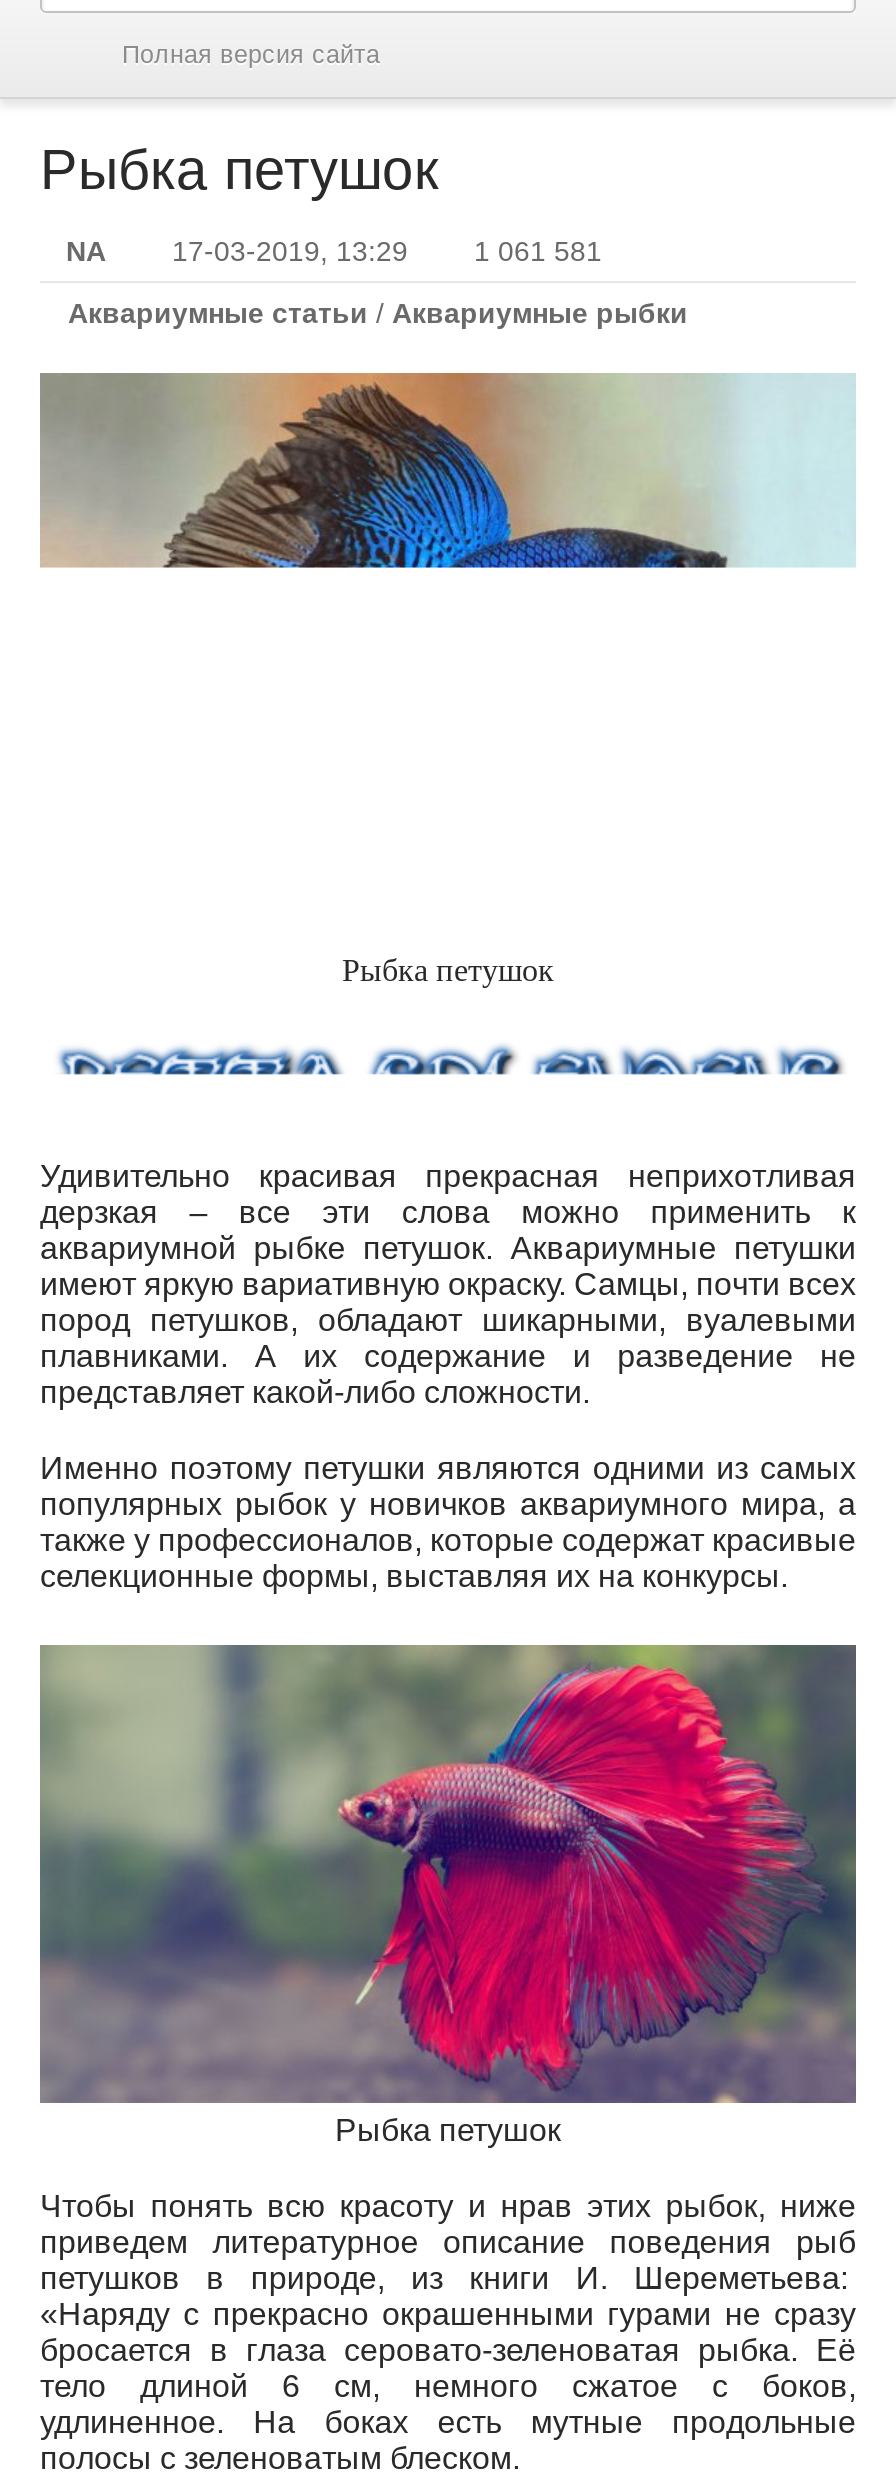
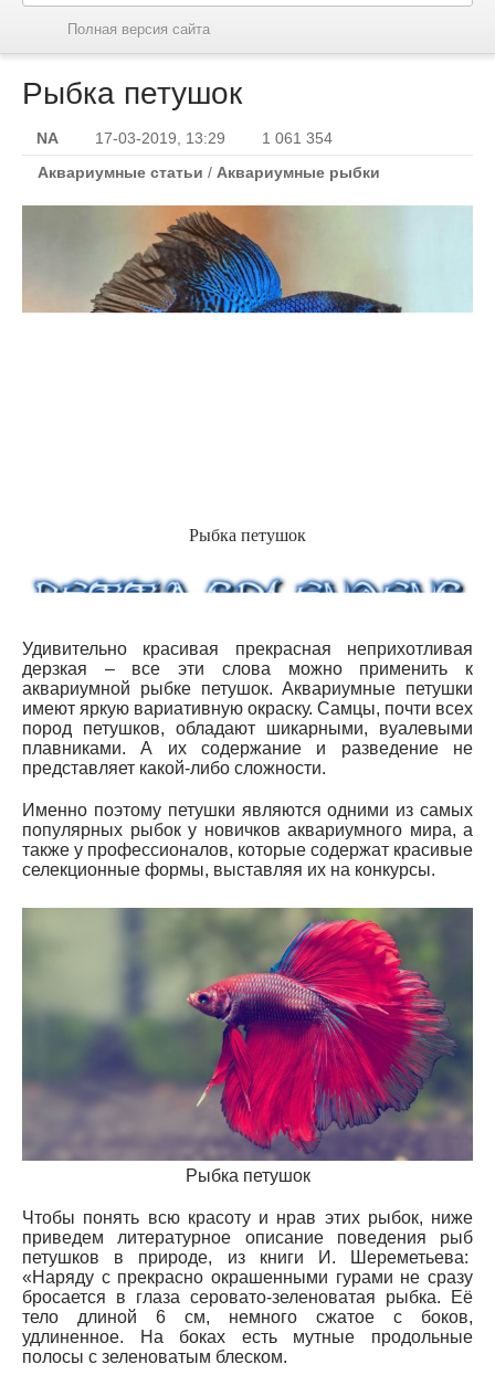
- 1 061 581
+ 1 061 354
